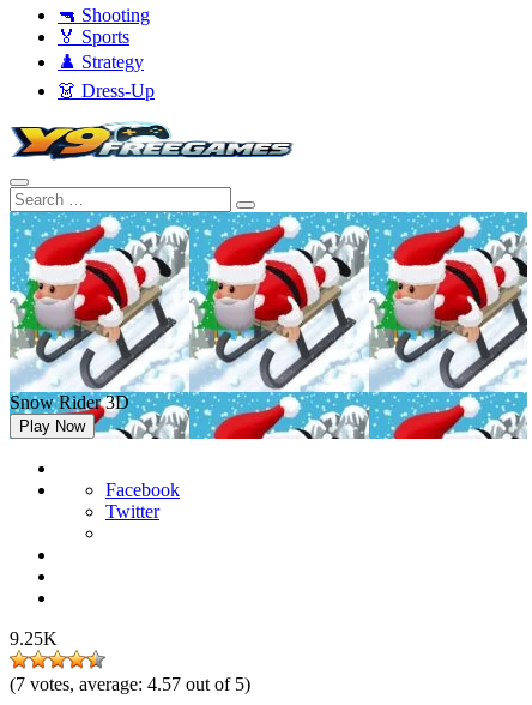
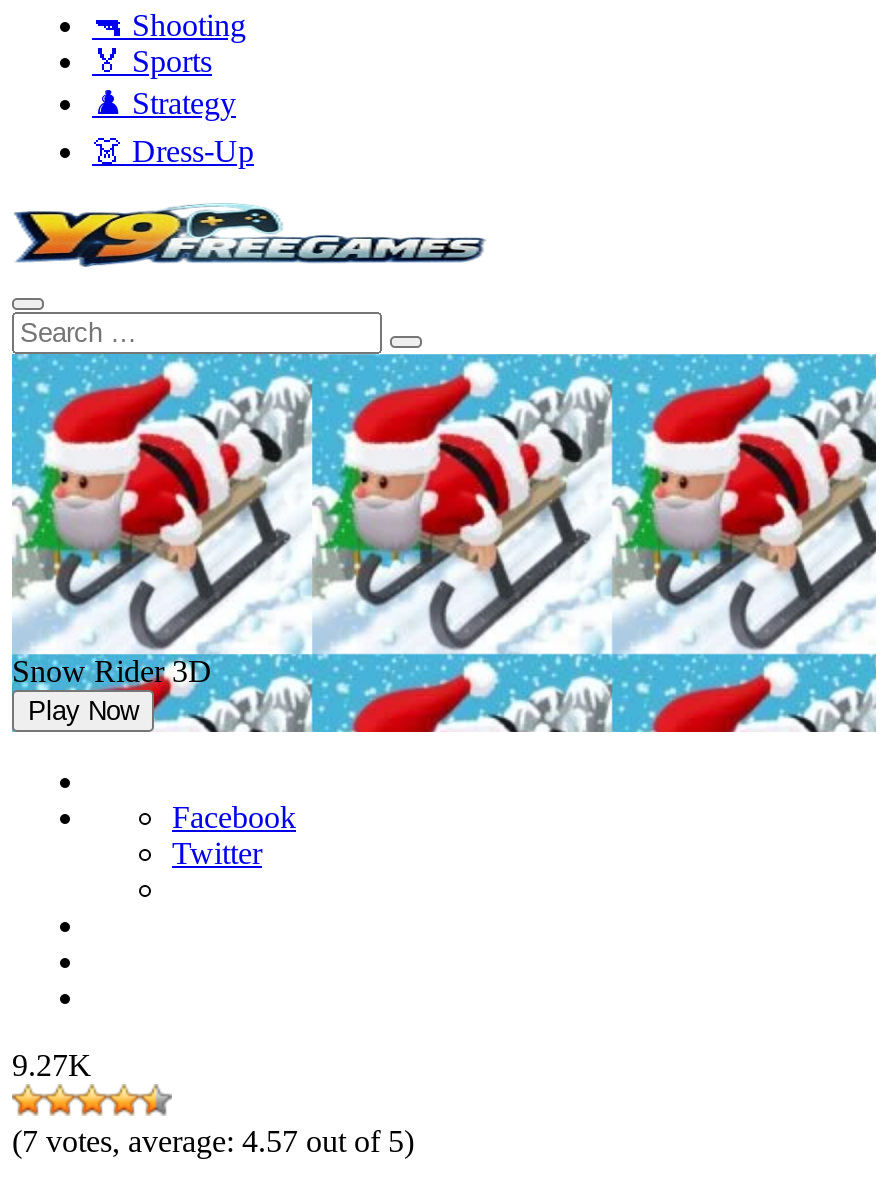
- 9.25K
+ 9.27K
